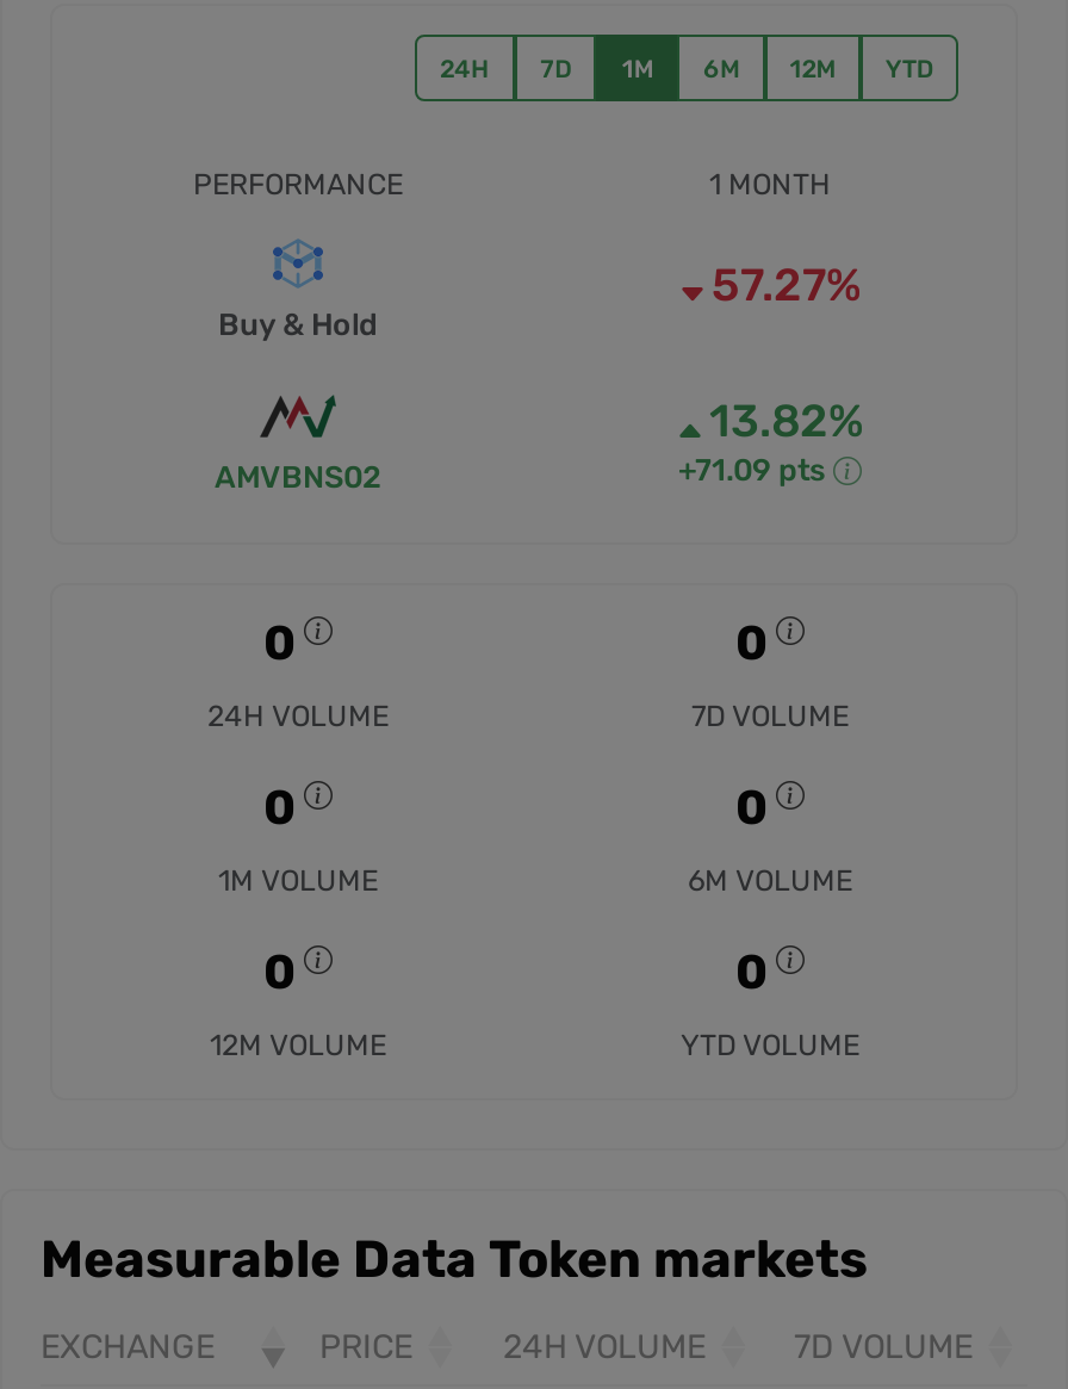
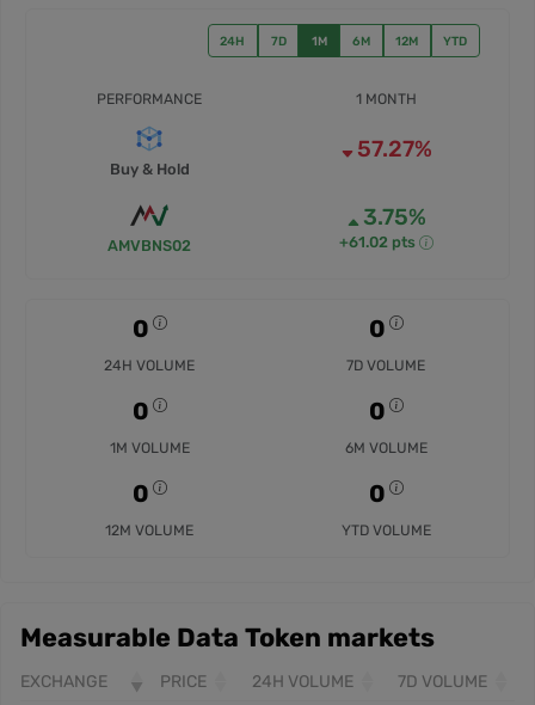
- 13.82%
+ 3.75%

- +71.09 pts
+ +61.02 pts
